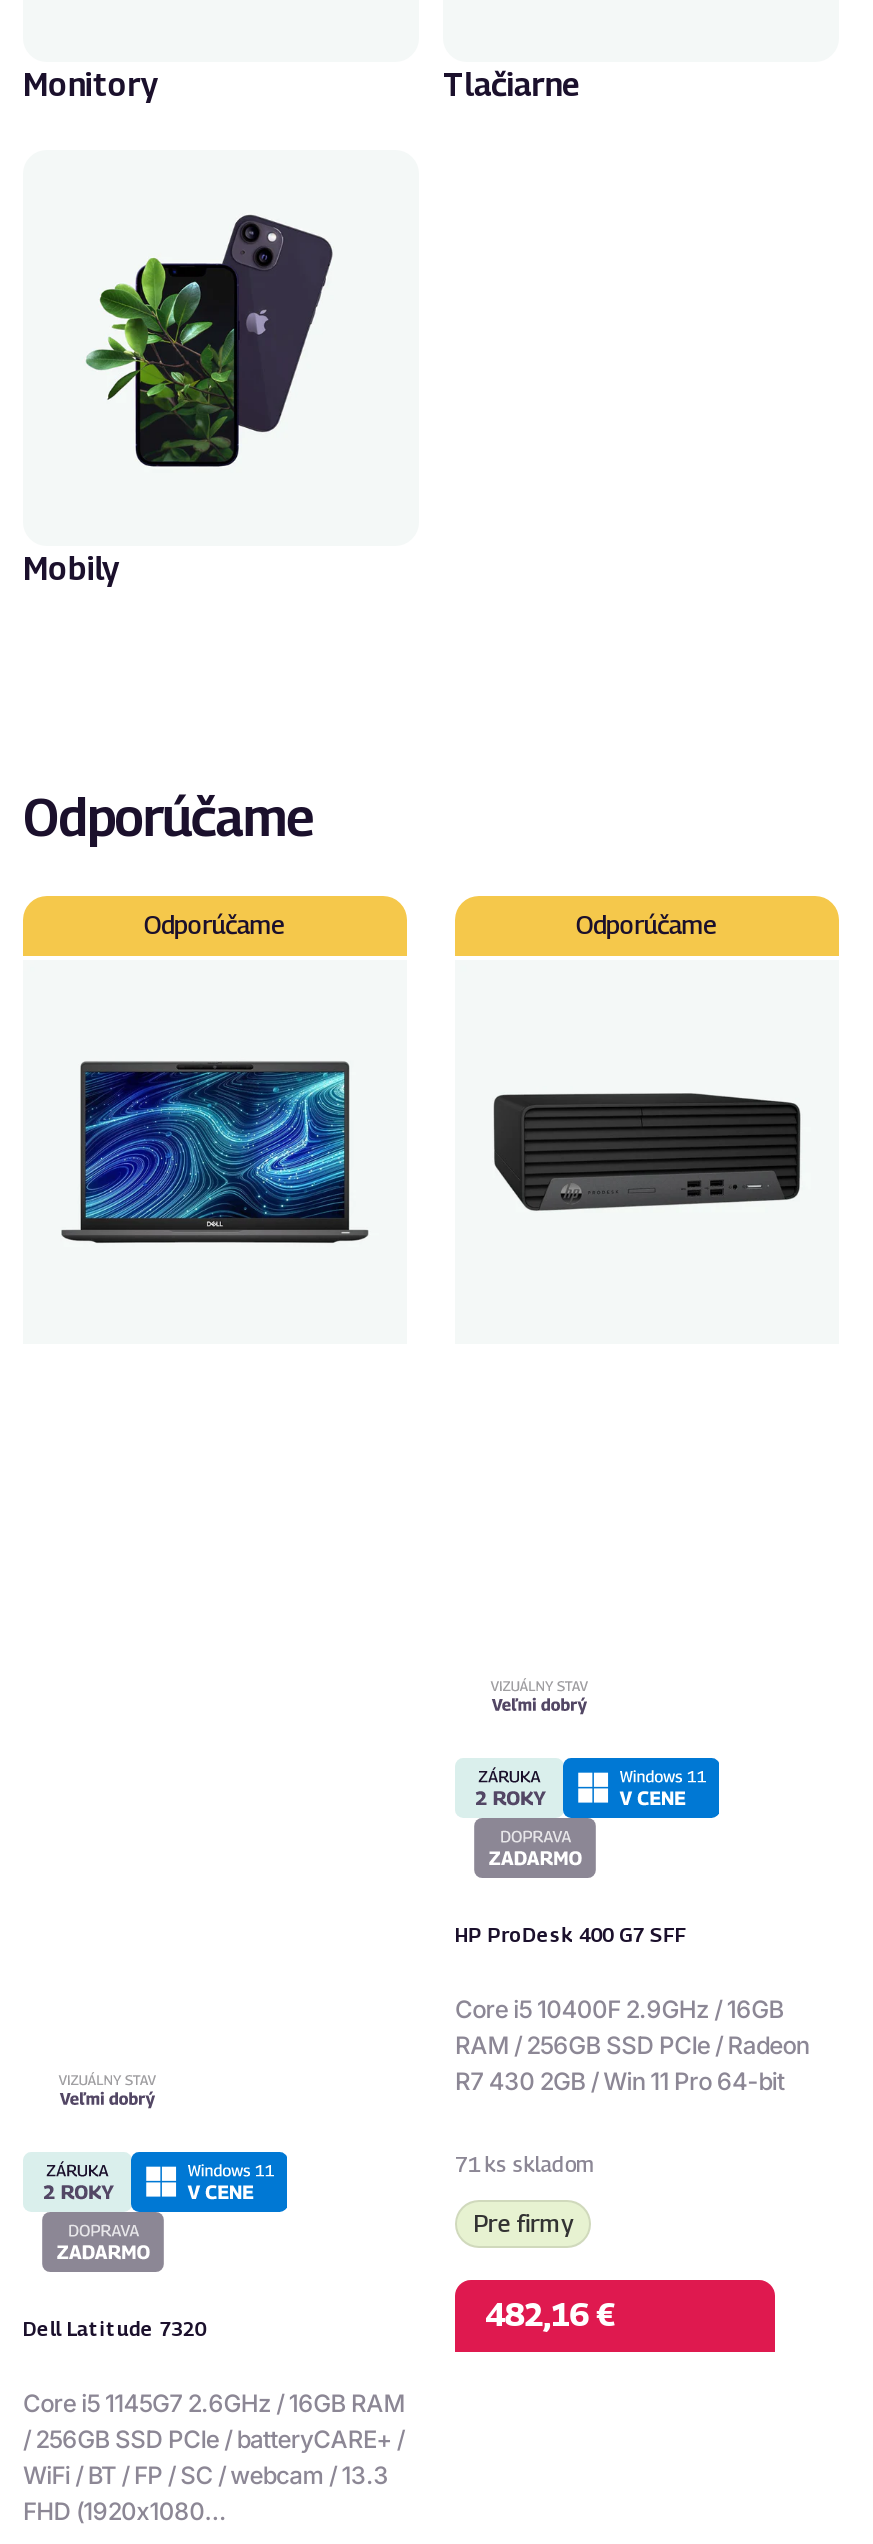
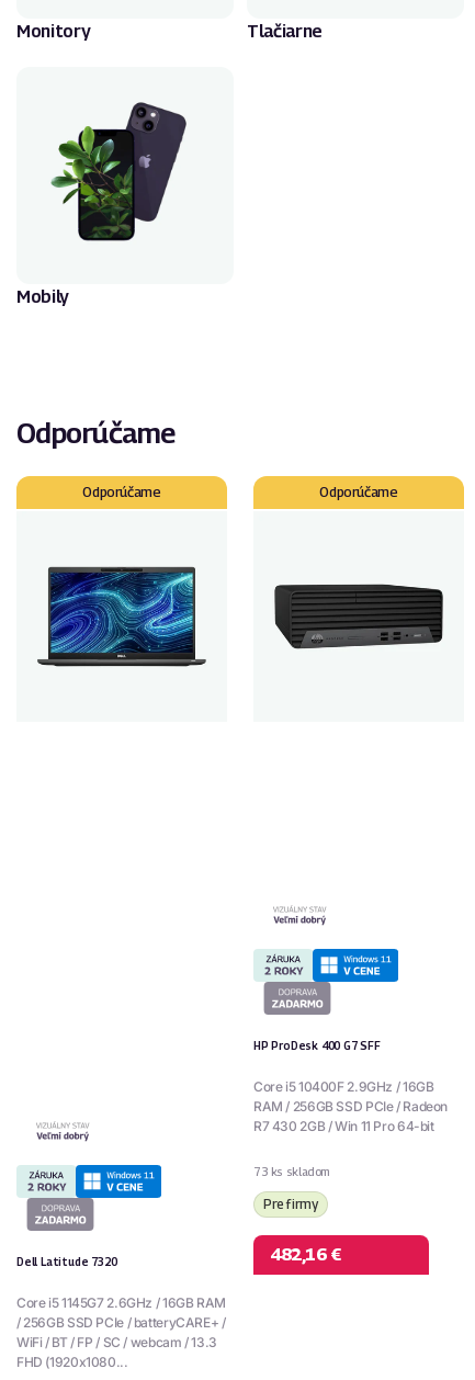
- 71 ks skladom
+ 73 ks skladom
